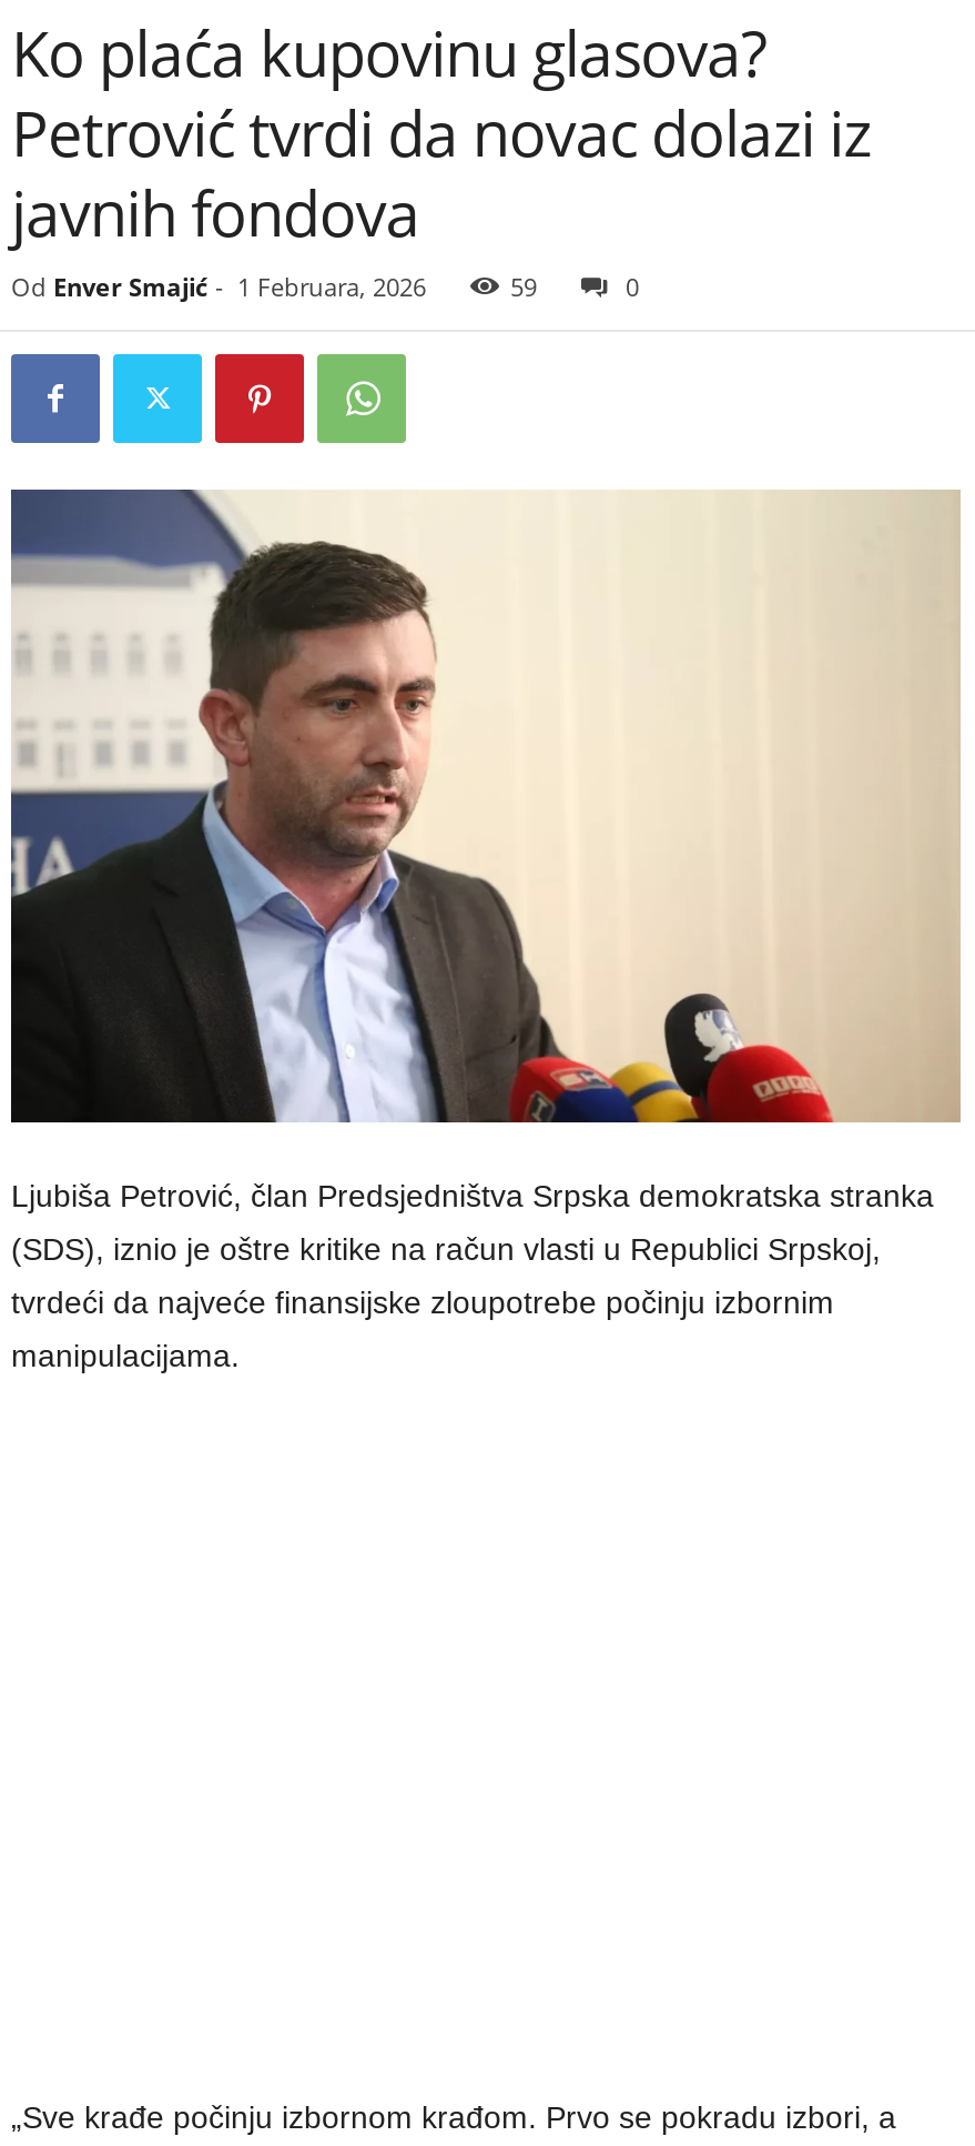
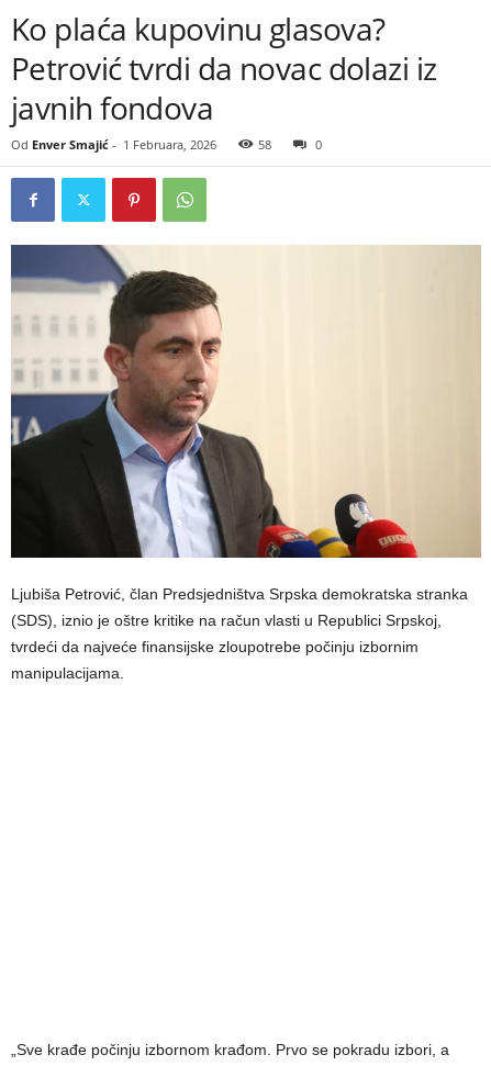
- 59
+ 58
